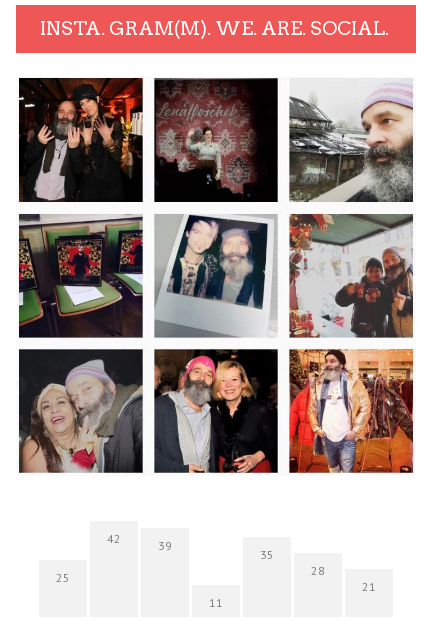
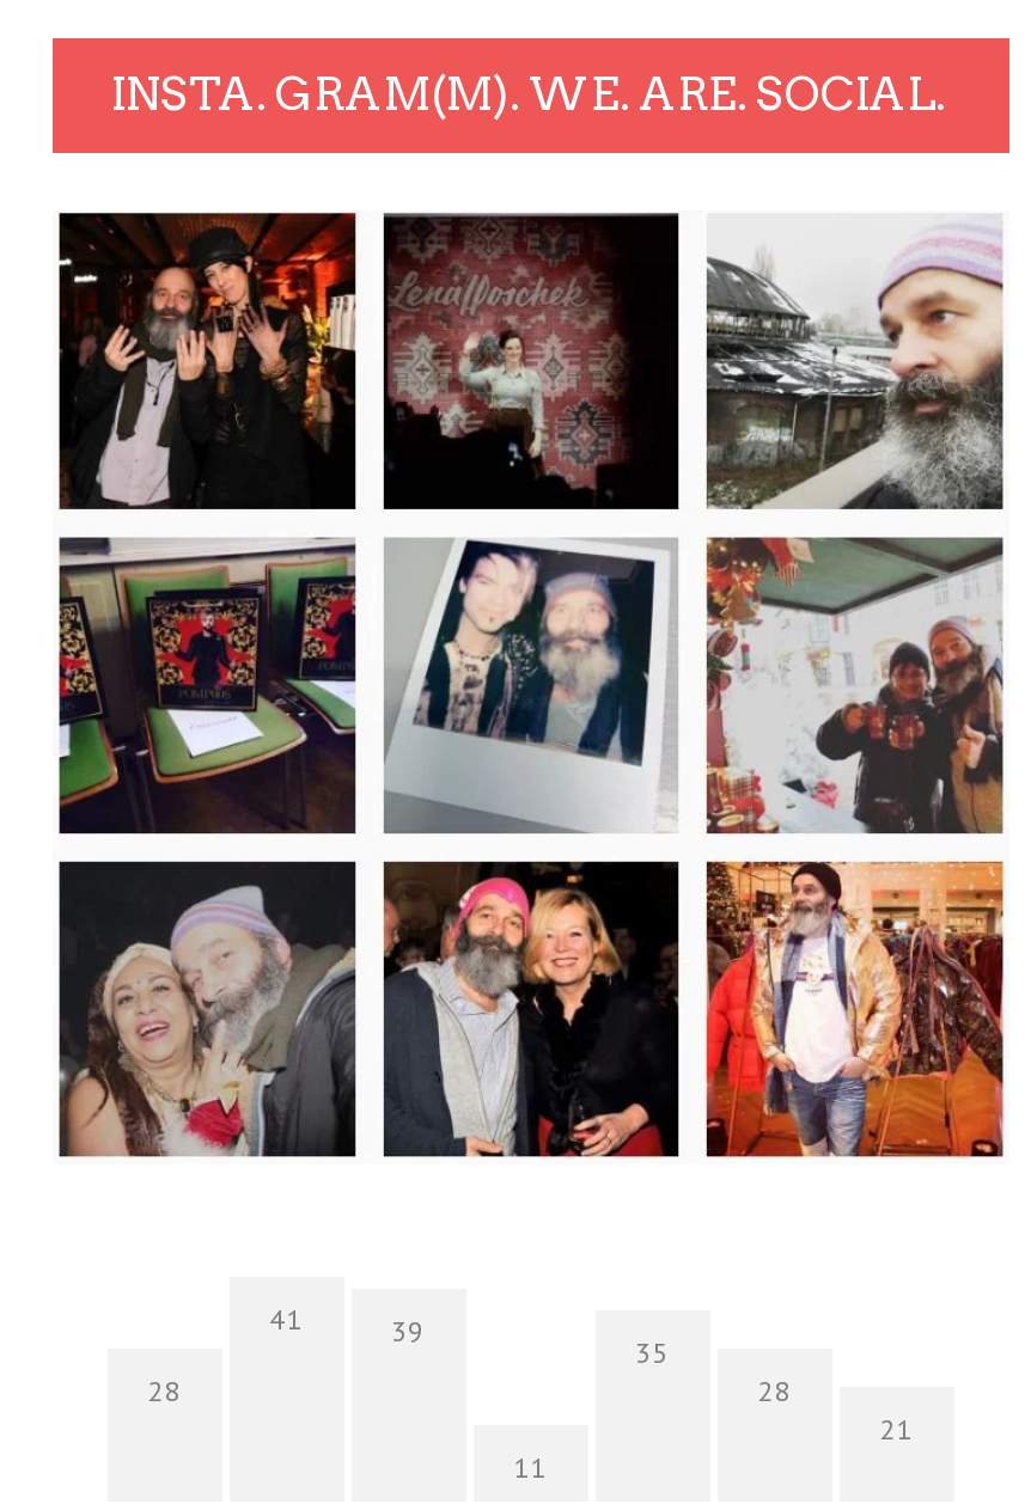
- 42
+ 41

- 25
+ 28
